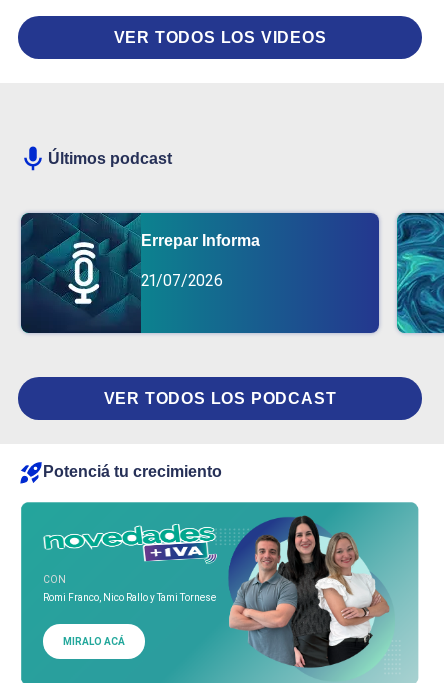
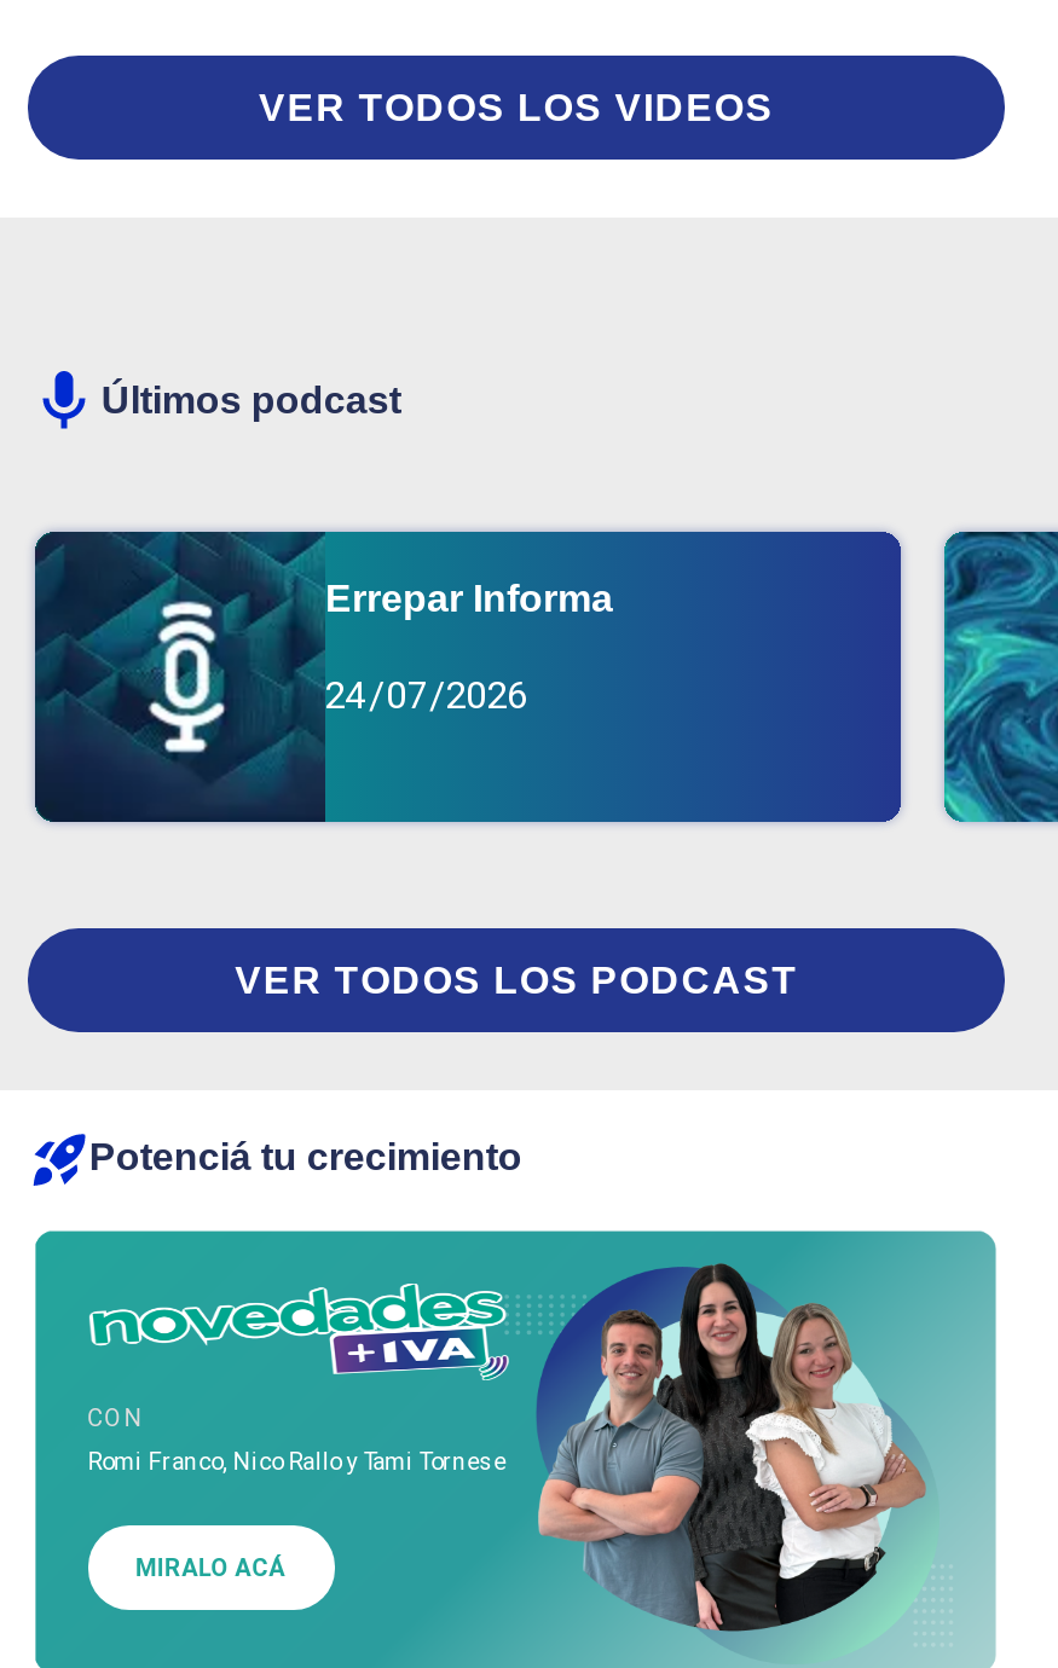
- 21/07/2026
+ 24/07/2026
